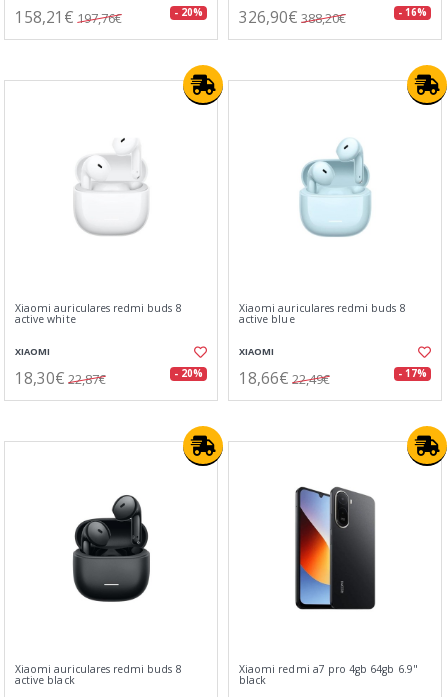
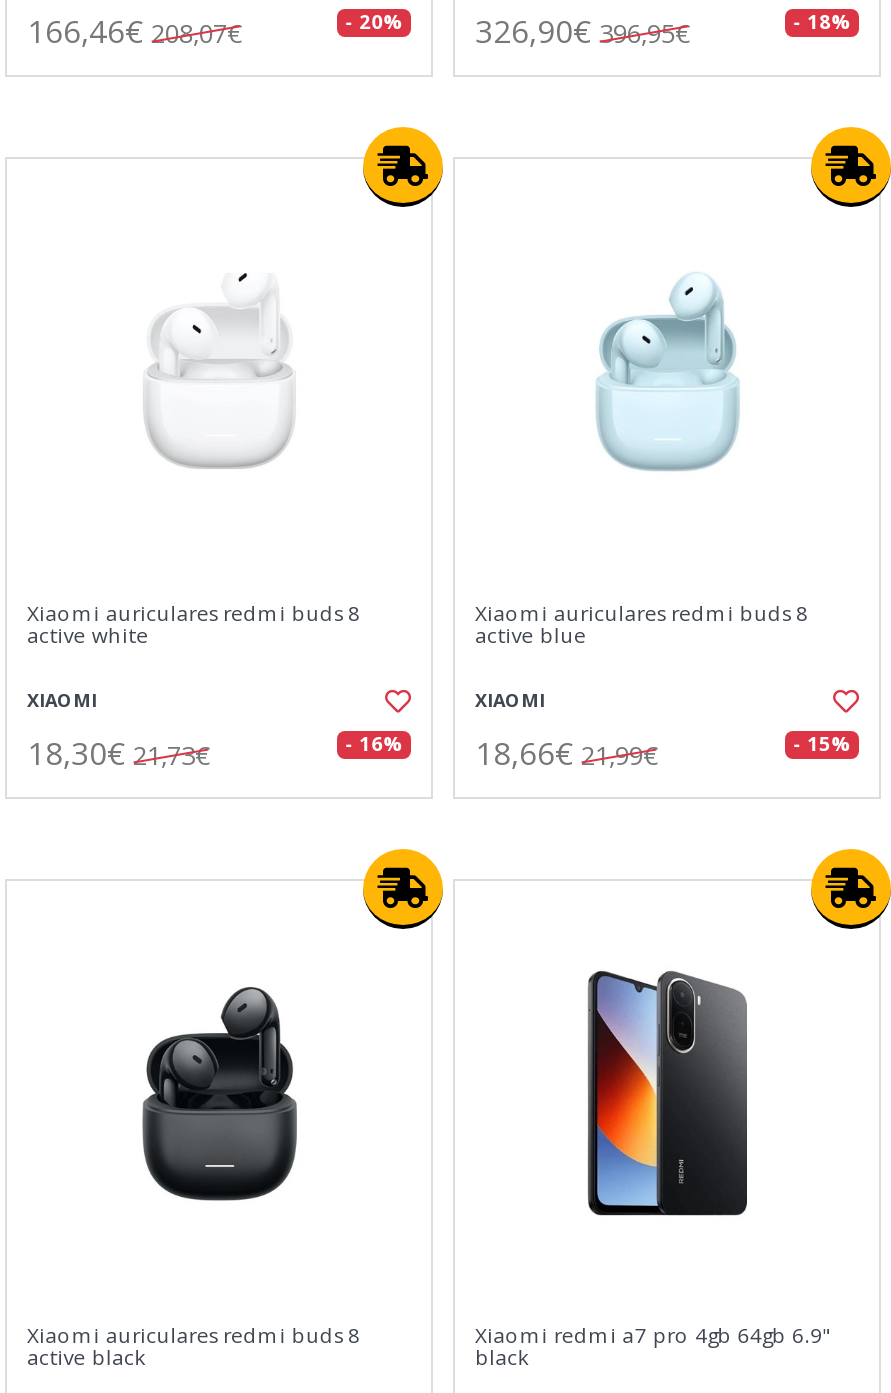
- 158,21€ 197,76€
+ 166,46€ 208,07€

- 326,90€ 388,20€
+ 326,90€ 396,95€

- - 16%
+ - 18%

- 18,30€ 22,87€
+ 18,30€ 21,73€

- - 20%
+ - 16%

- 18,66€ 22,49€
+ 18,66€ 21,99€

- - 17%
+ - 15%
